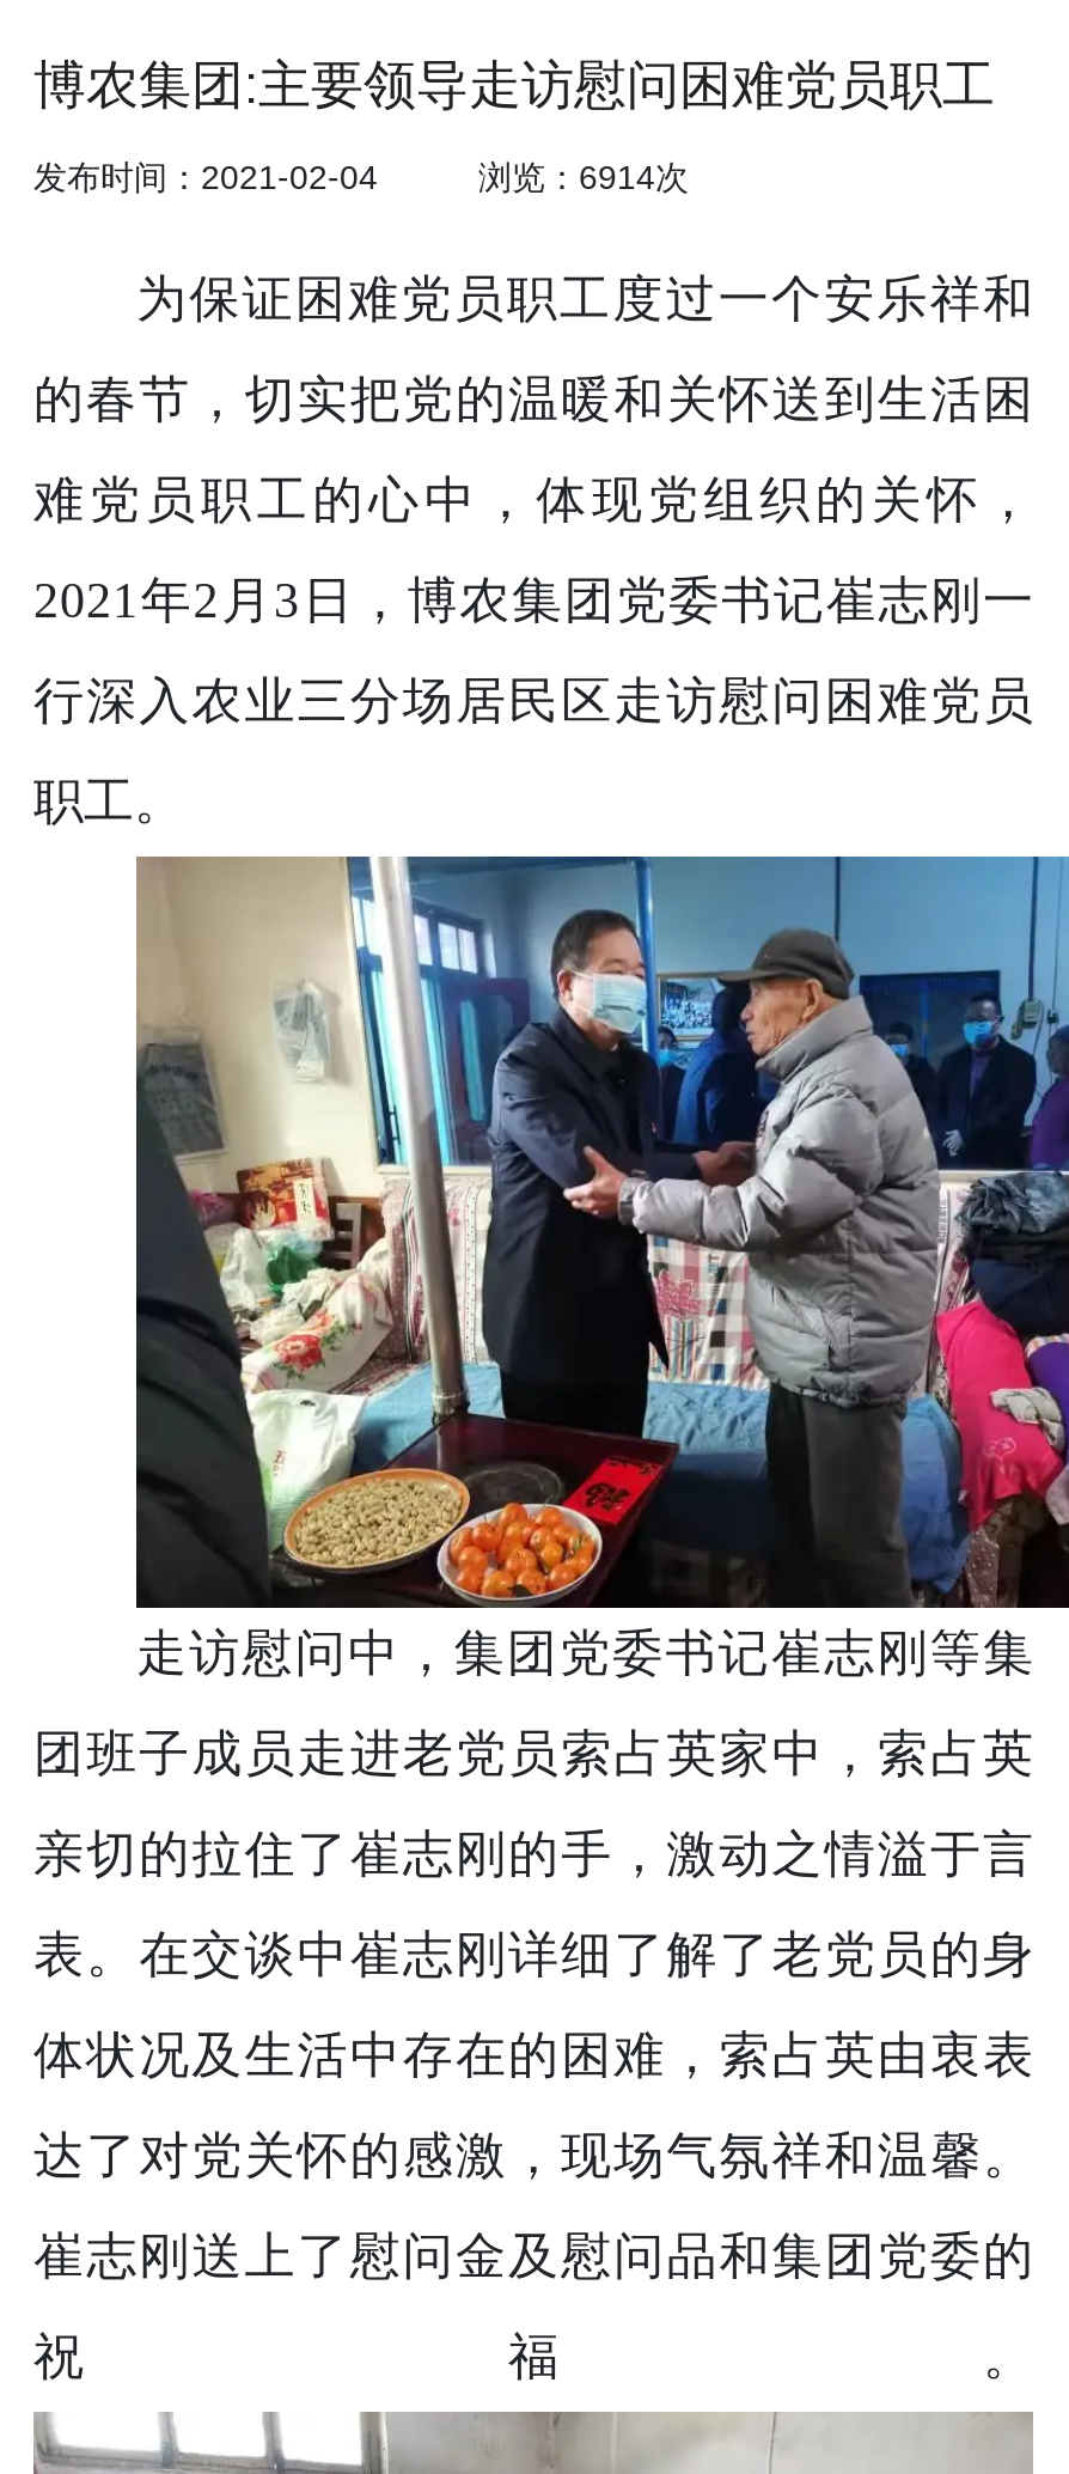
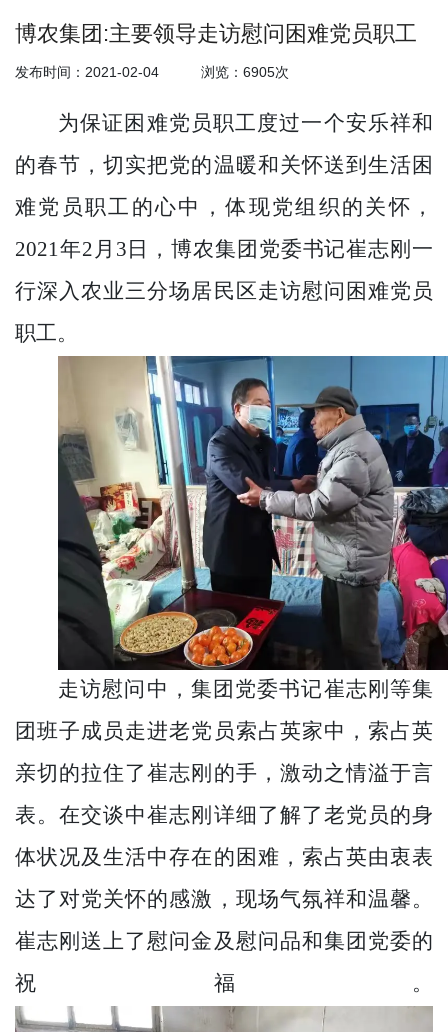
- 发布时间：2021-02-04 浏览：6914次
+ 发布时间：2021-02-04 浏览：6905次
